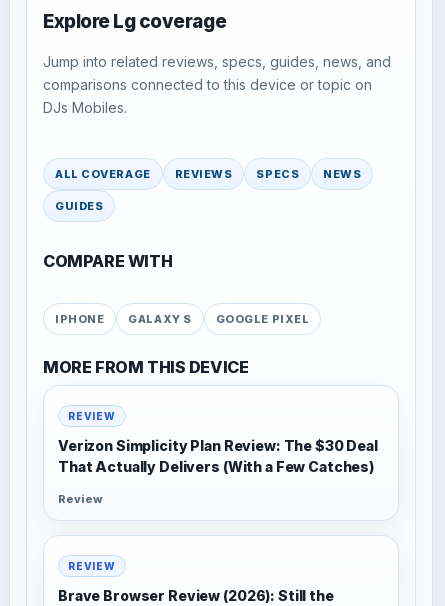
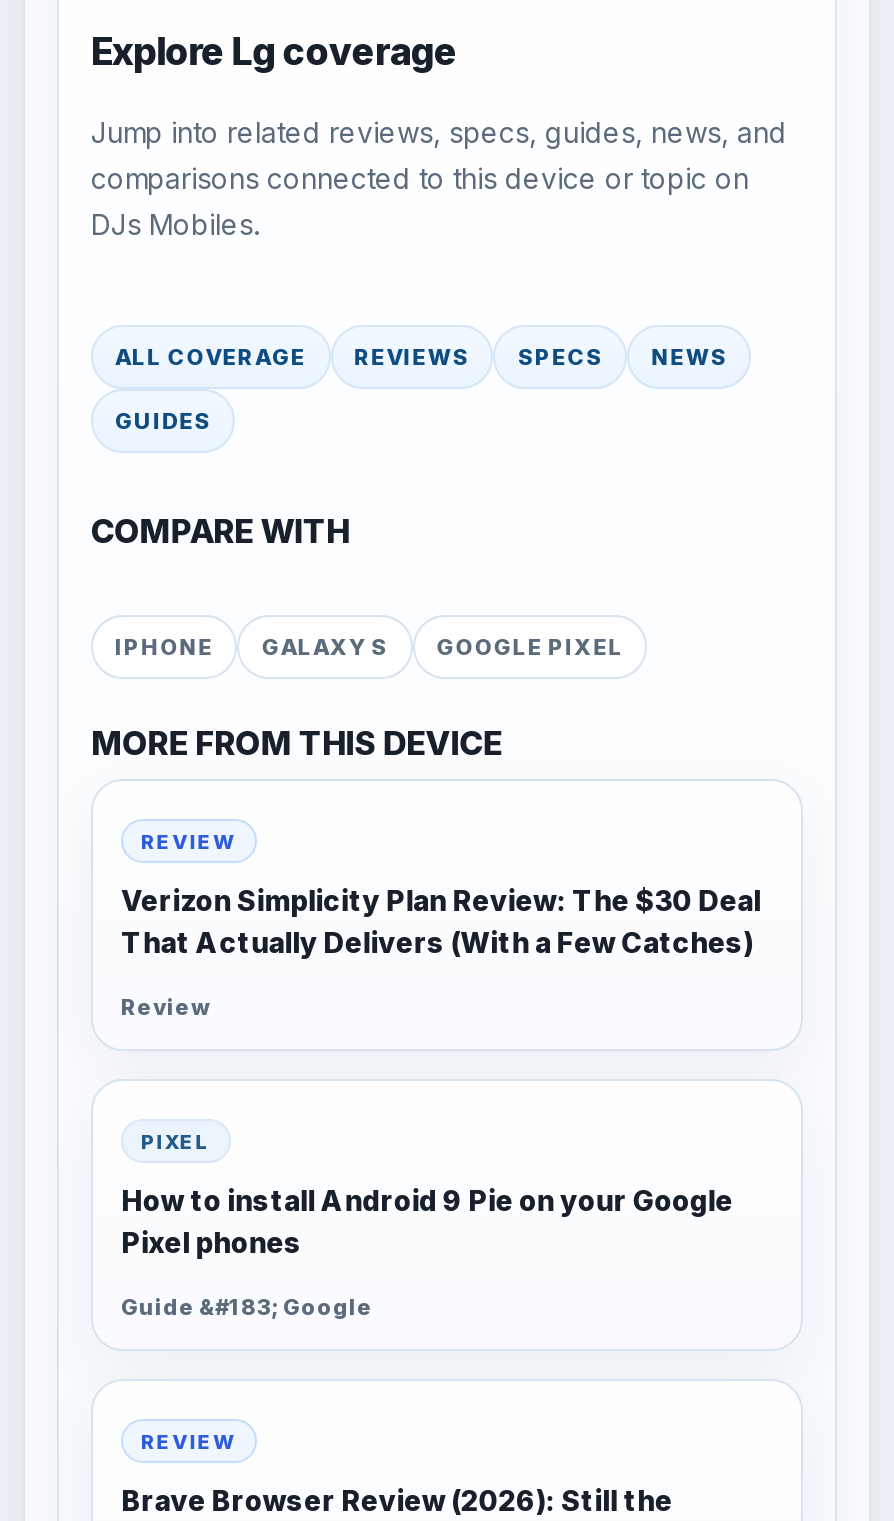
+ PIXEL
+ How to install Android 9 Pie on your Google
+ Pixel phones
+ Guide &#183; Google
